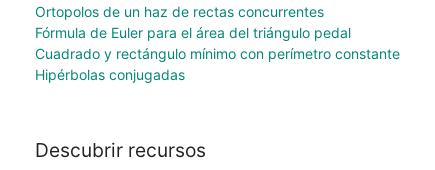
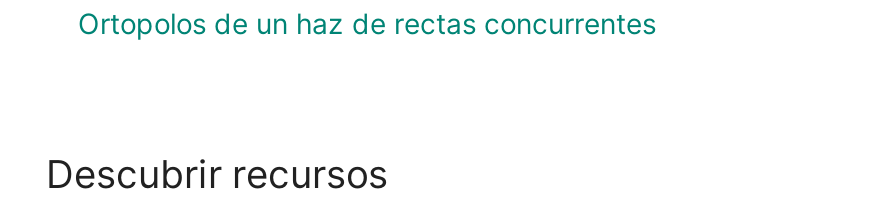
- Fórmula de Euler para el área del triángulo pedal
- Cuadrado y rectángulo mínimo con perímetro constante
- Hipérbolas conjugadas
